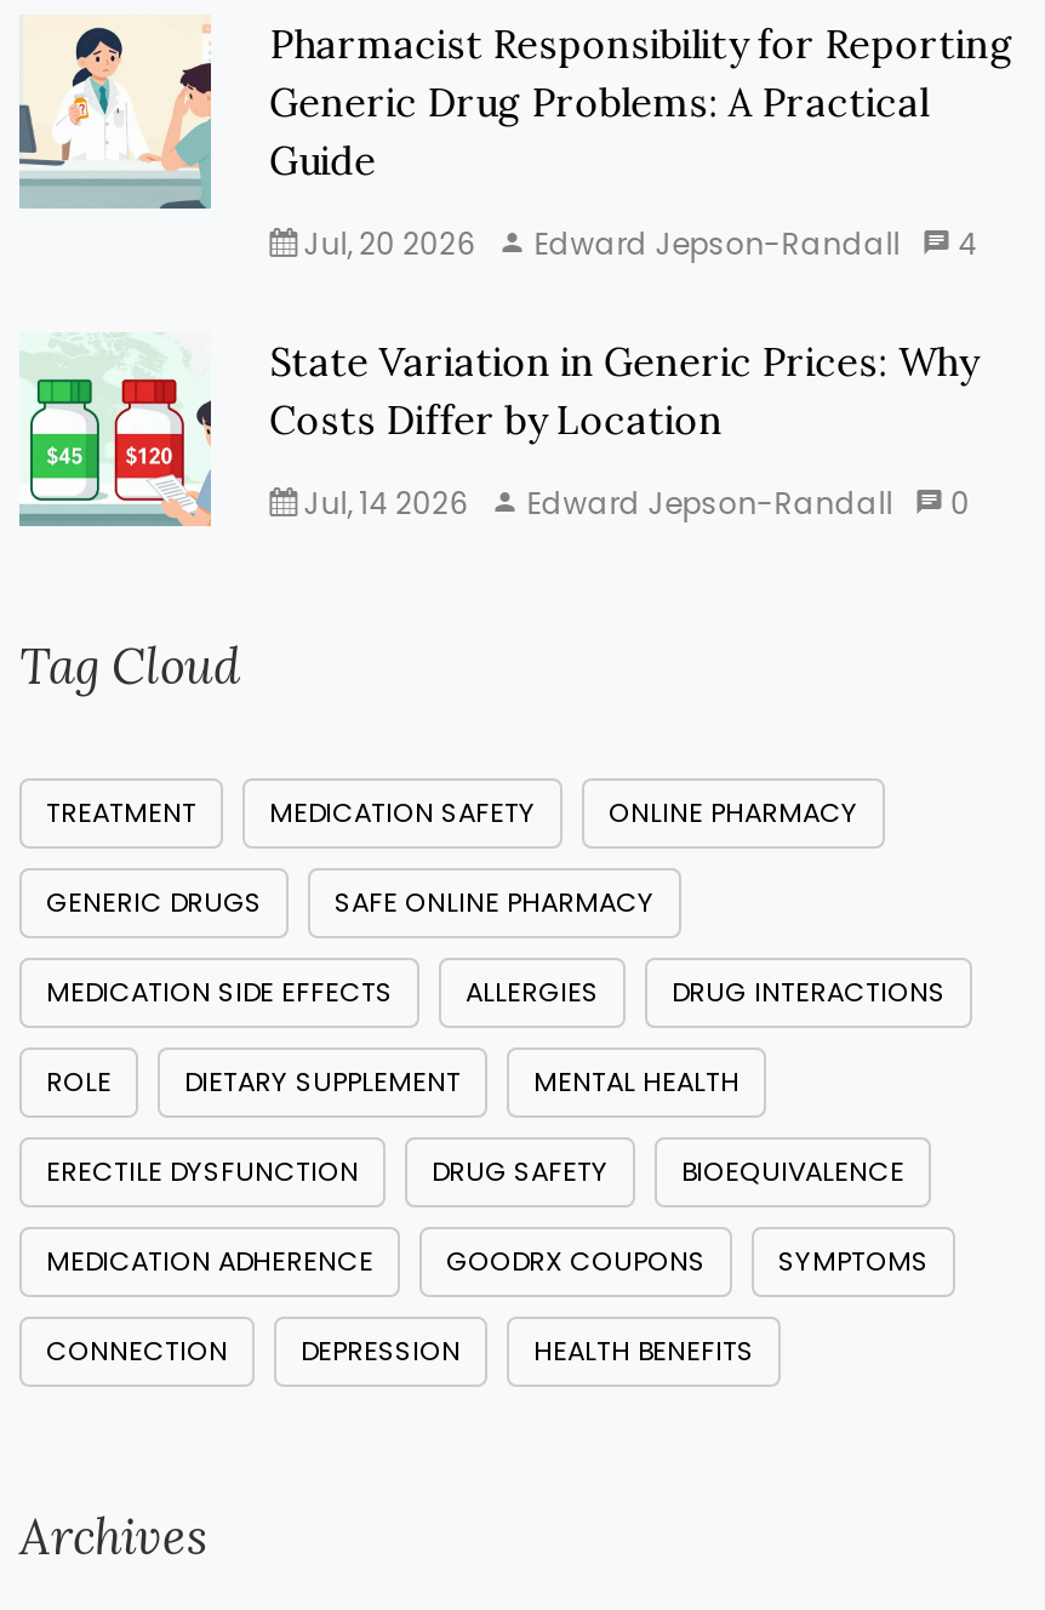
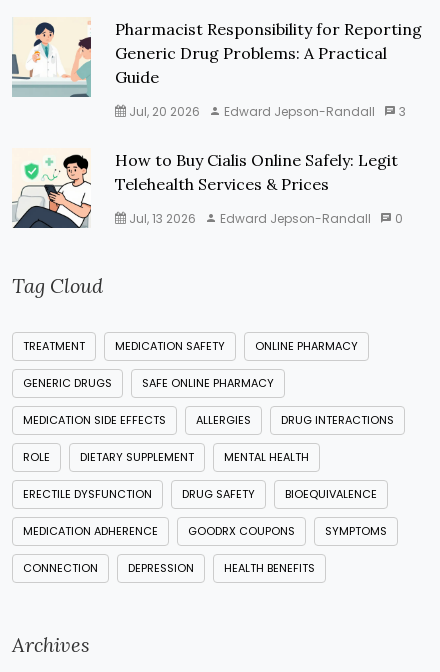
- Jul, 20 2026 Edward Jepson-Randall 4
+ Jul, 20 2026 Edward Jepson-Randall 3

- [image]
- State Variation in Generic Prices: Why
- Costs Differ by Location
+ [image]
+ How to Buy Cialis Online Safely: Legit
+ Telehealth Services & Prices

- Jul, 14 2026 Edward Jepson-Randall 0
+ Jul, 13 2026 Edward Jepson-Randall 0
